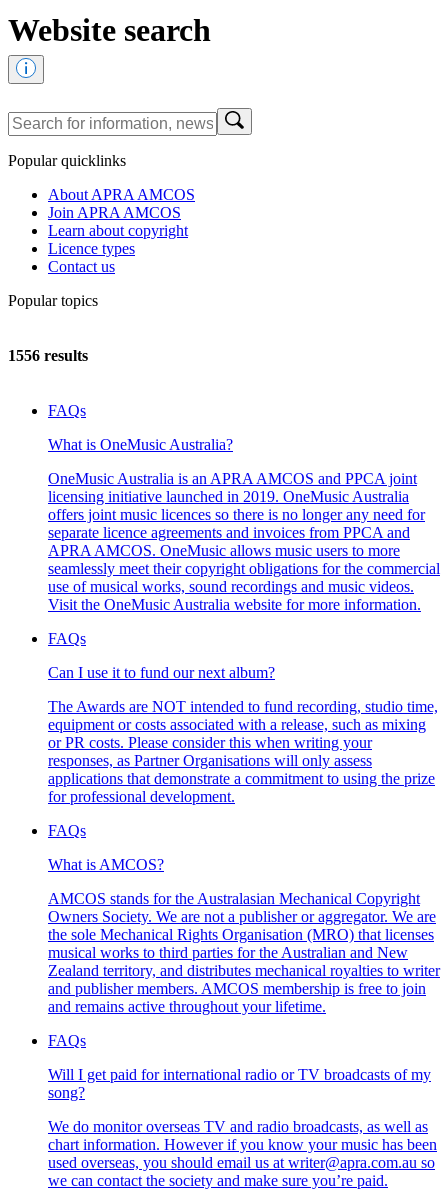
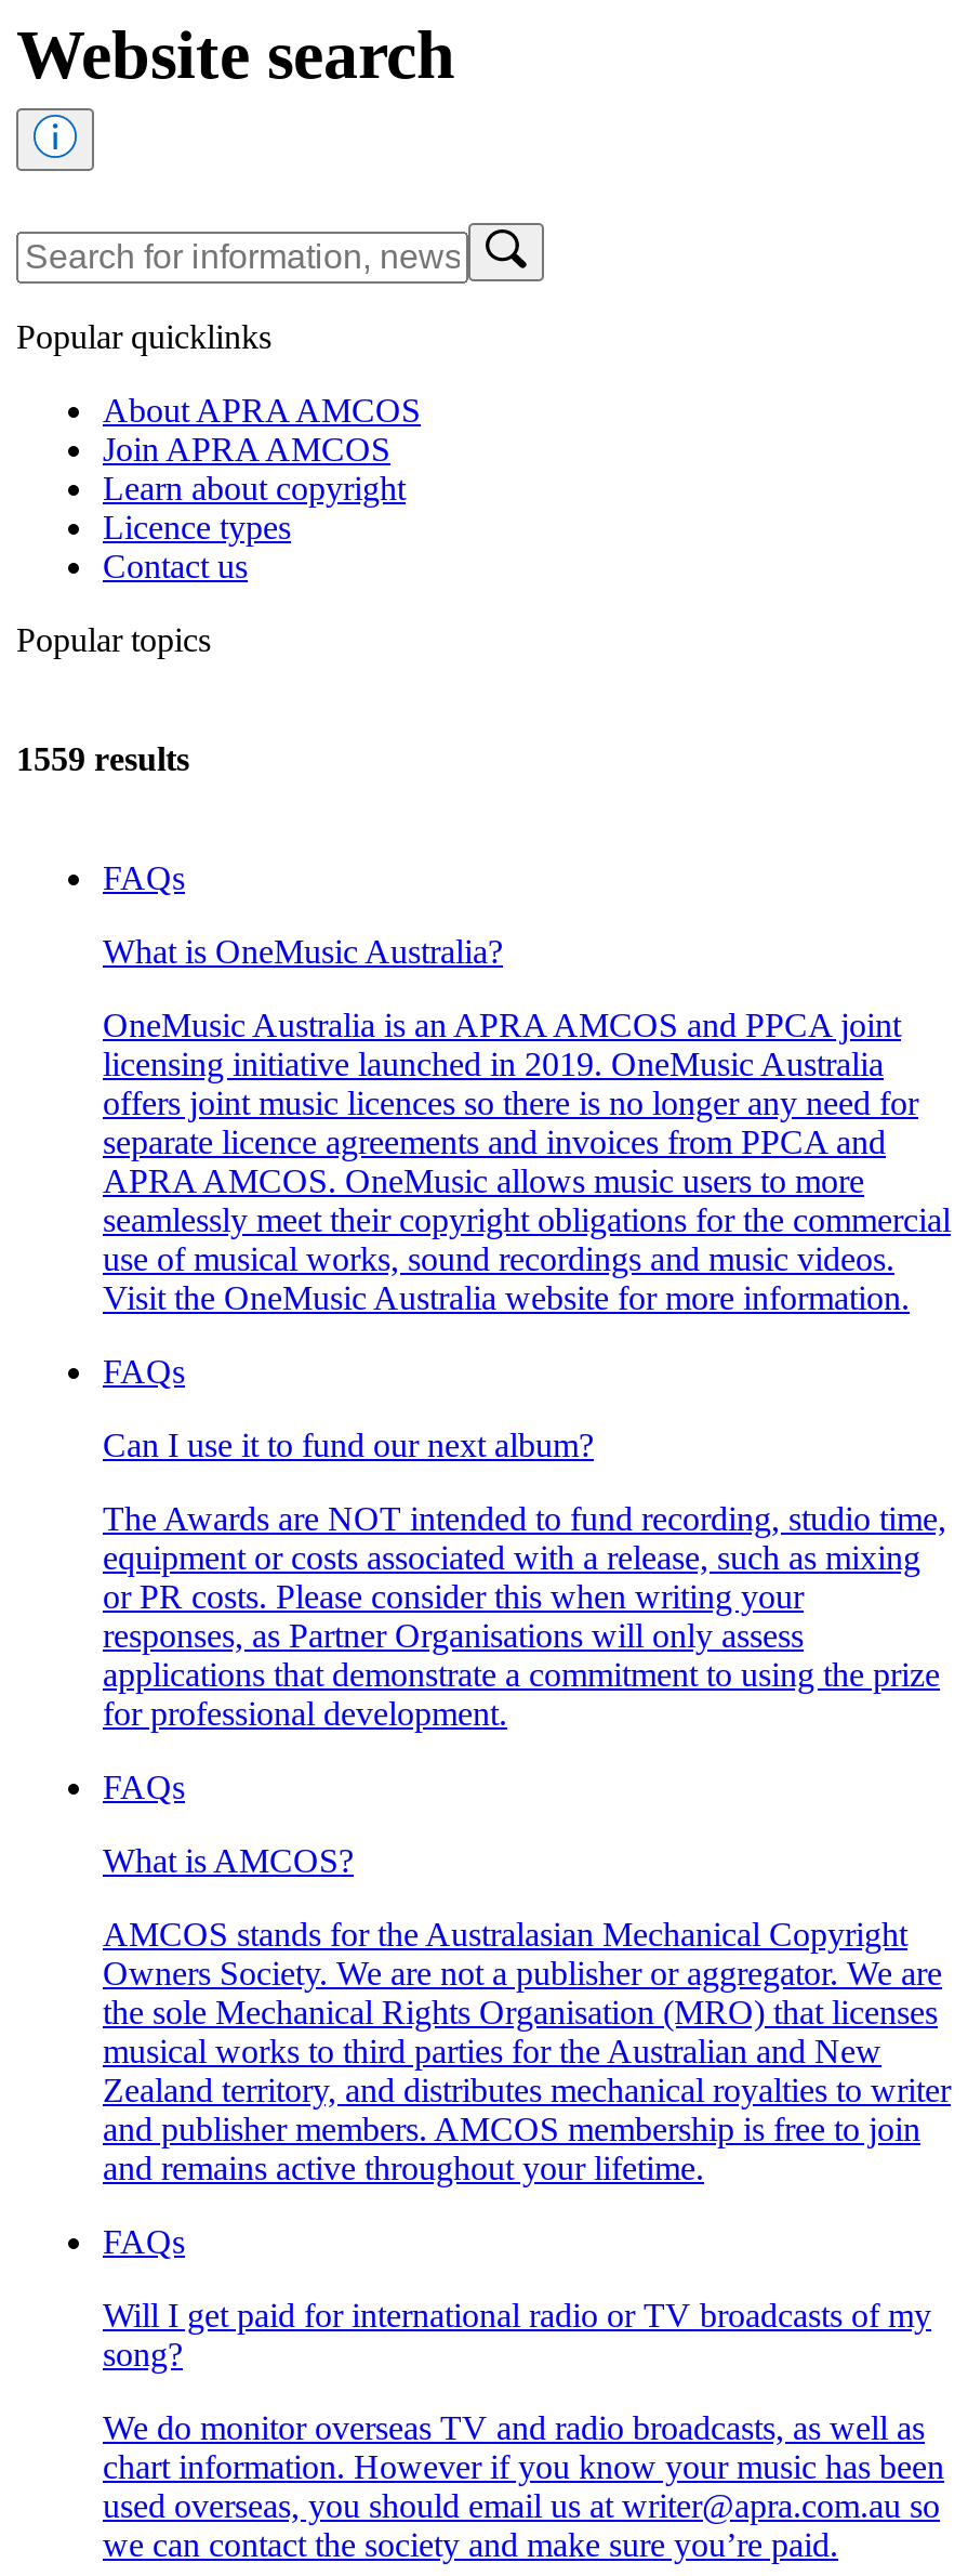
- 1556 results
+ 1559 results
